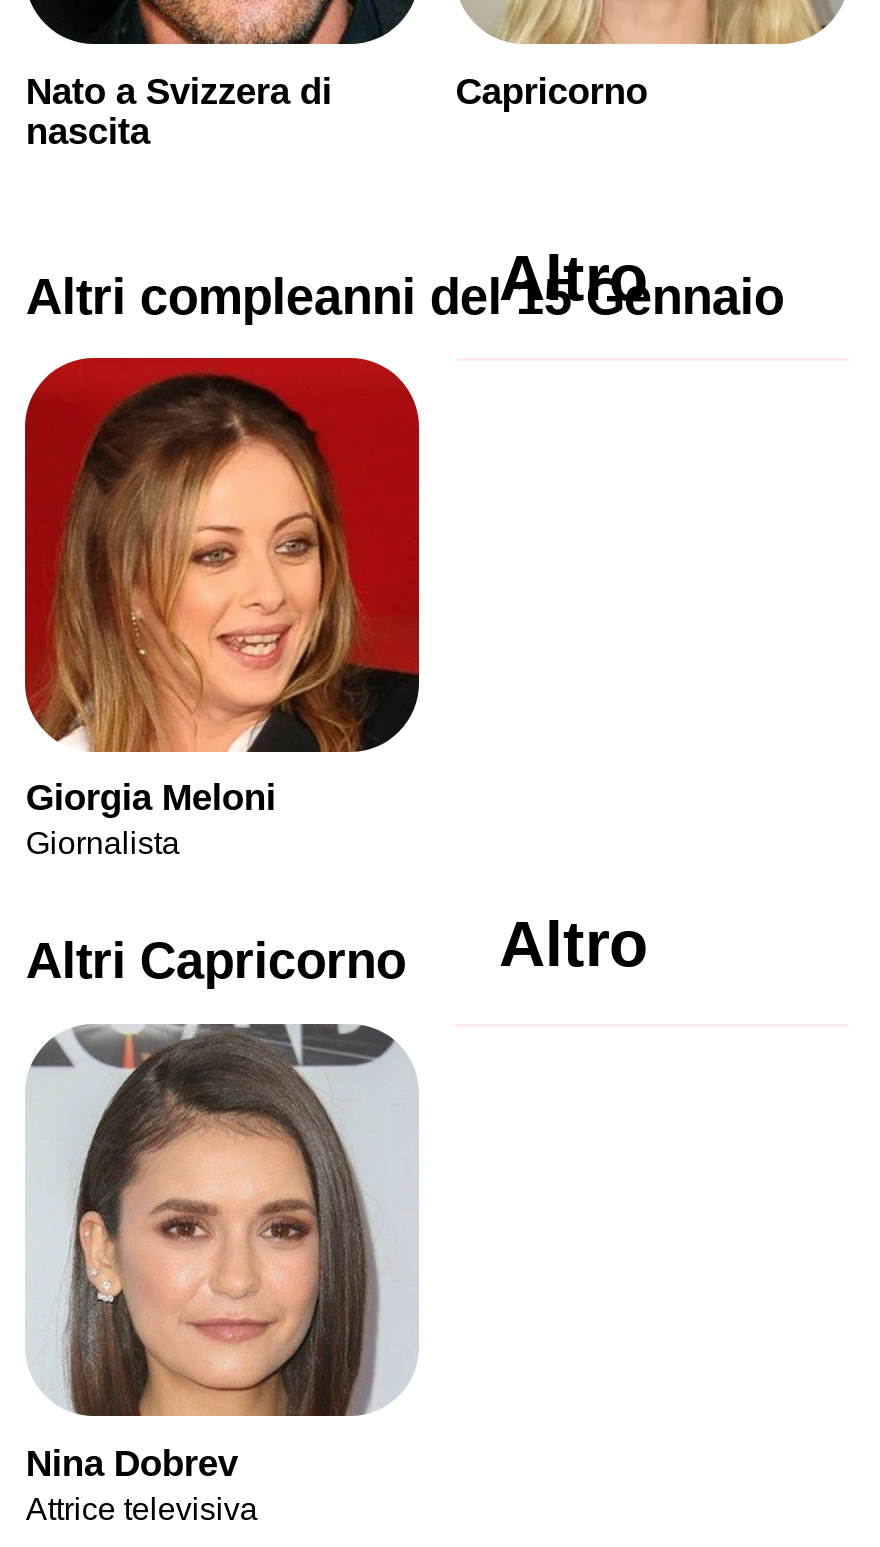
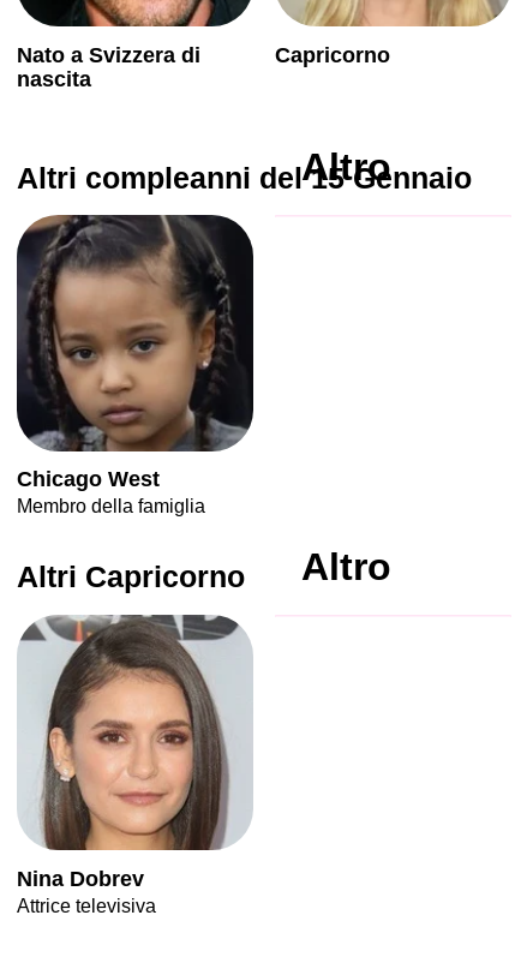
- [image]
- Giorgia Meloni
- Giornalista
+ [image]
+ Chicago West
+ Membro della famiglia
